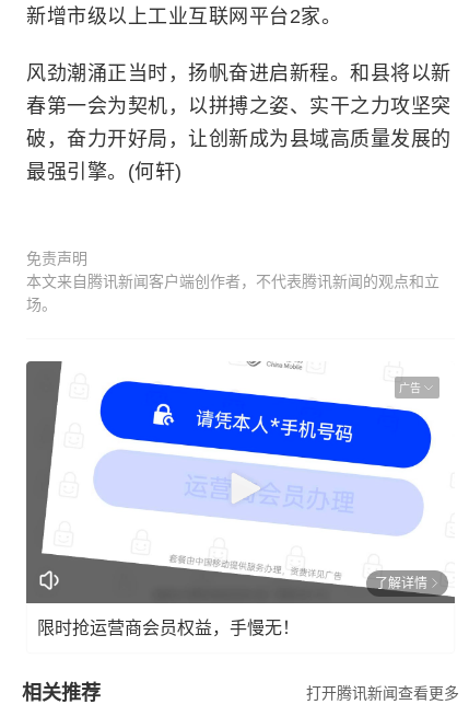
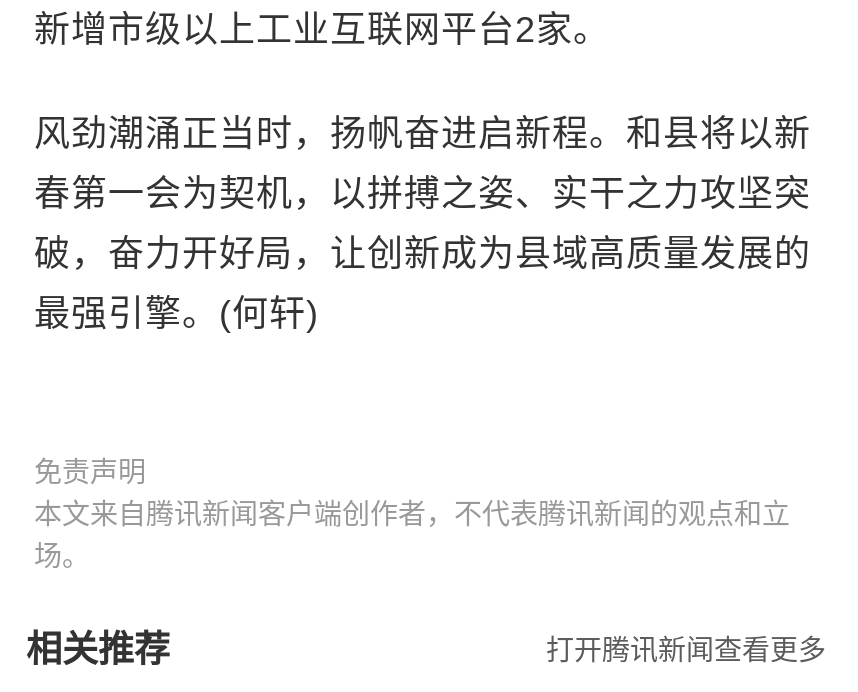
- [image]
- 广告

- 了解详情
- 限时抢运营商会员权益，手慢无！
